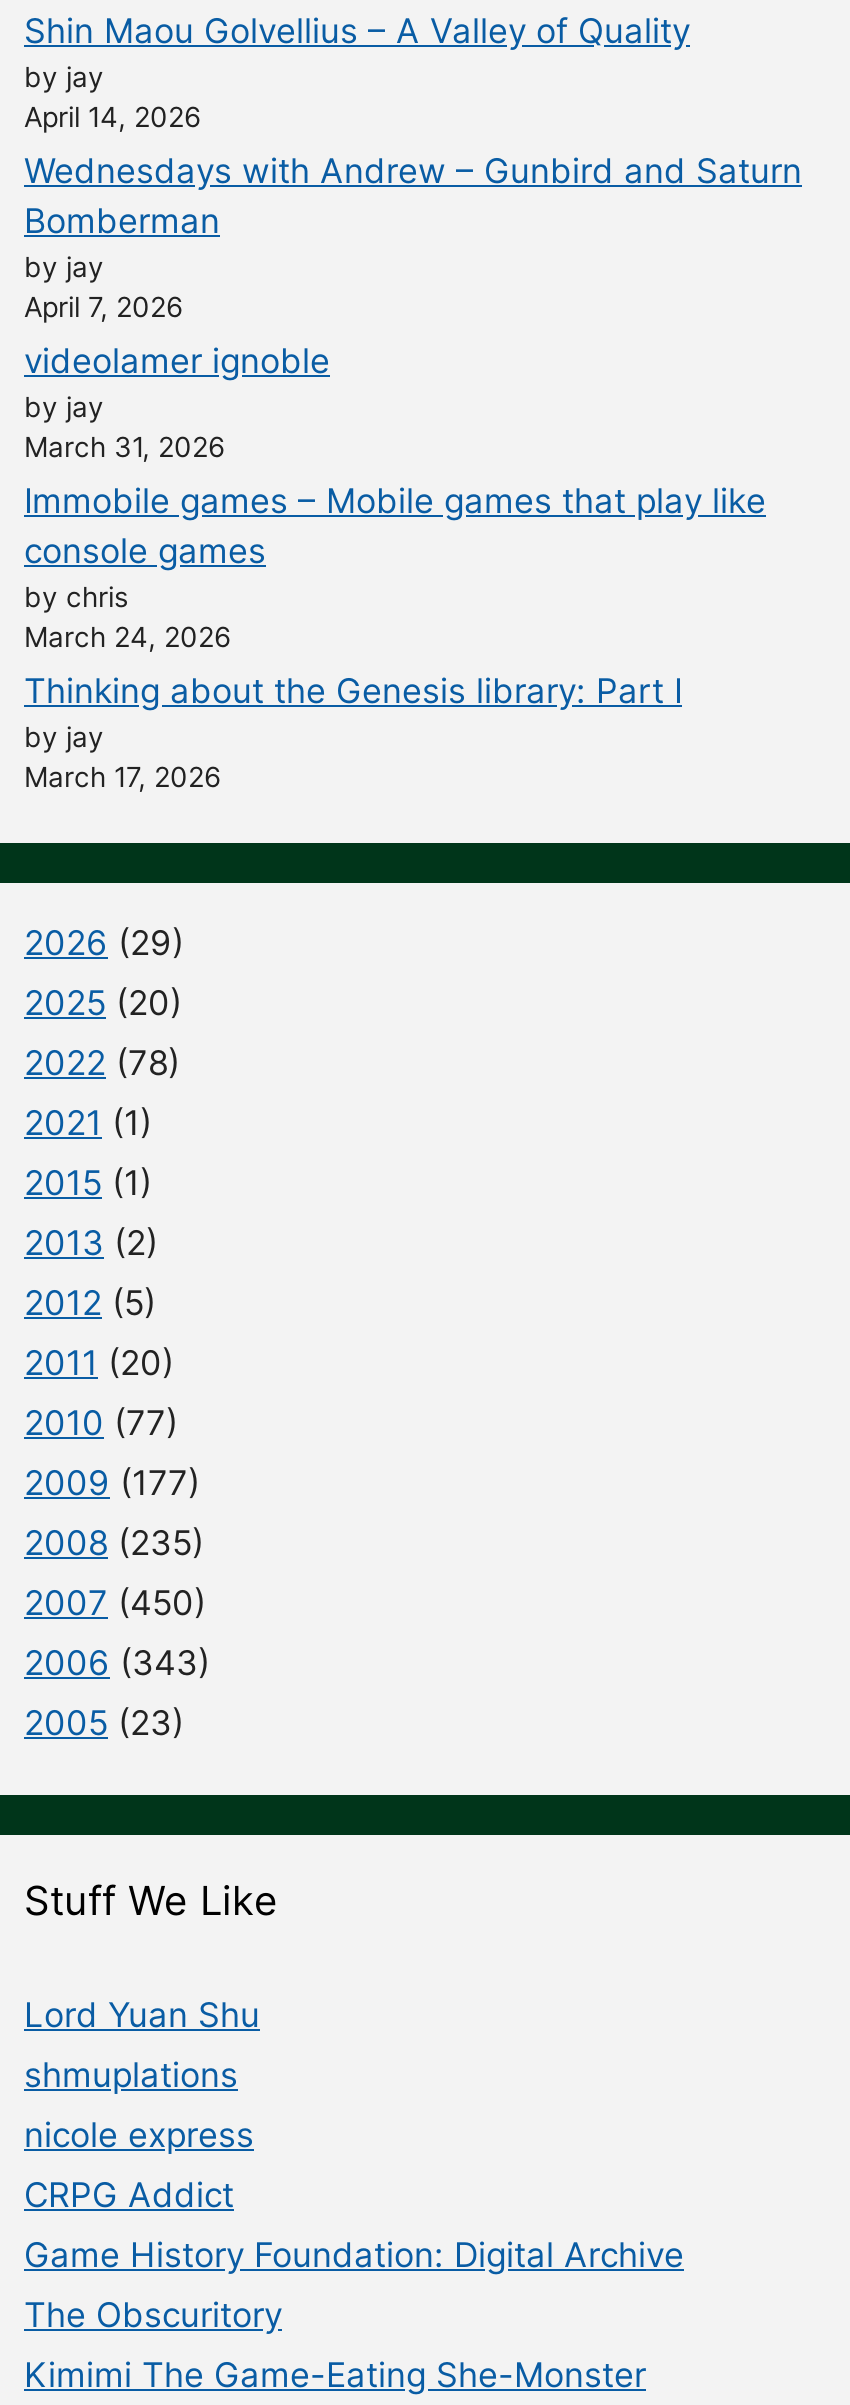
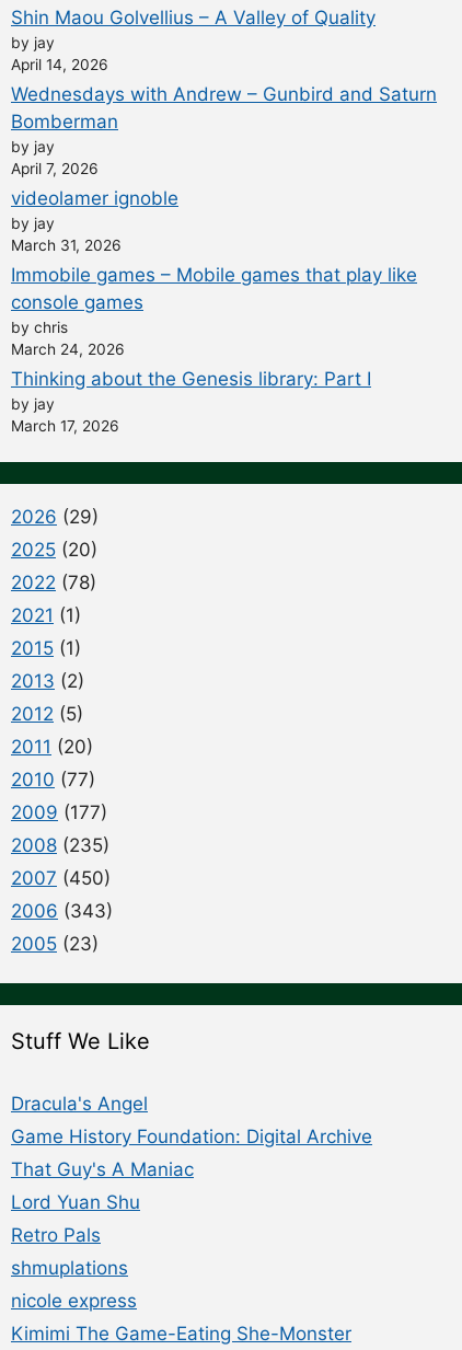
+ Dracula's Angel
+ That Guy's A Maniac

moved down: Lord Yuan Shu

+ Retro Pals

moved down: shmuplations | nicole express

- CRPG Addict
- The Obscuritory

moved up: Game History Foundation: Digital Archive
